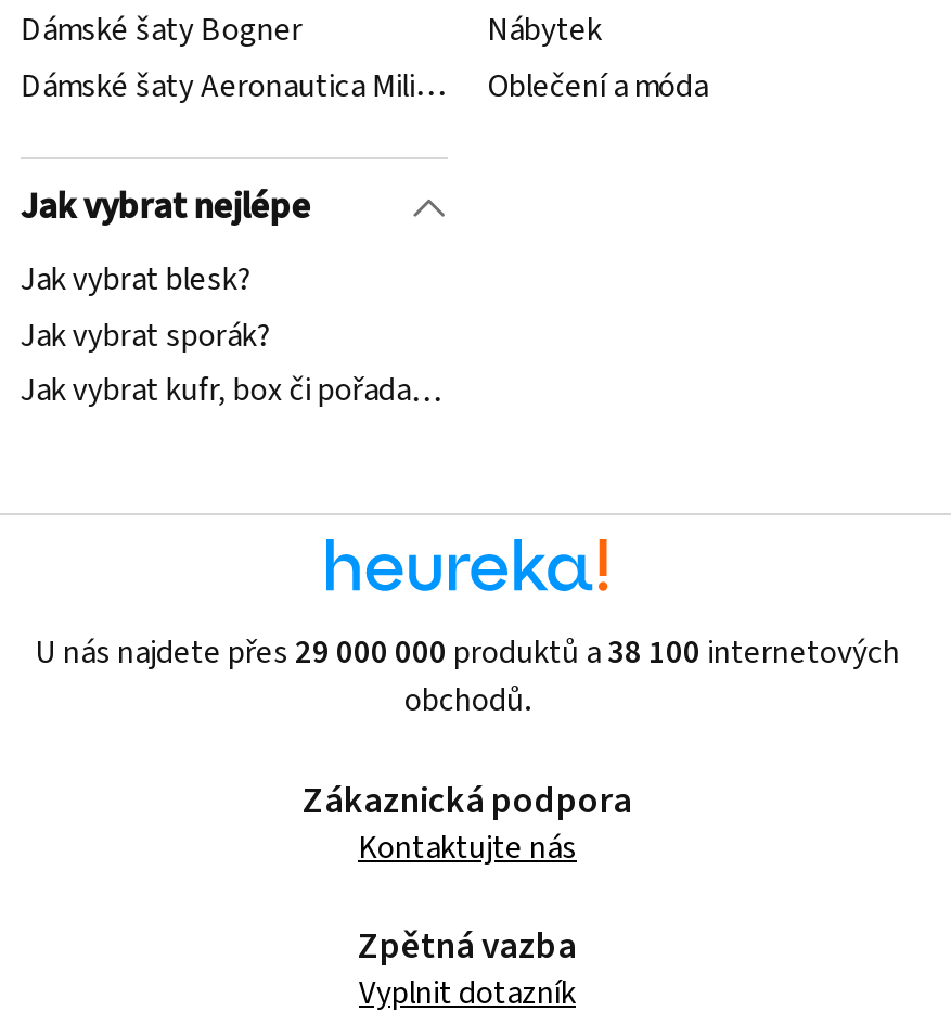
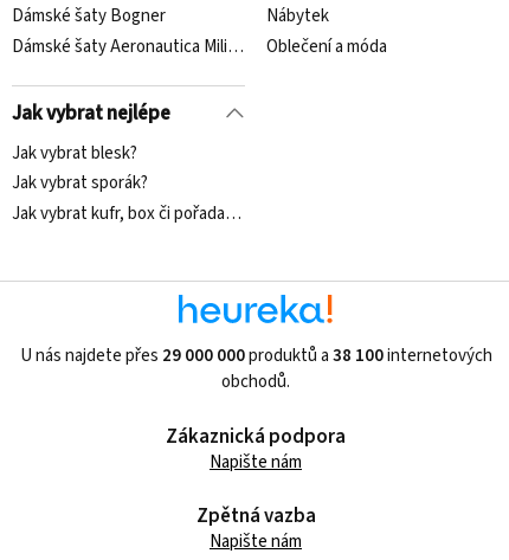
- Kontaktujte nás
+ Napište nám

- Vyplnit dotazník
+ Napište nám
